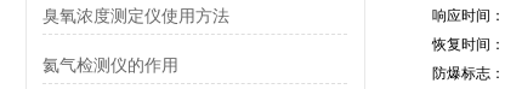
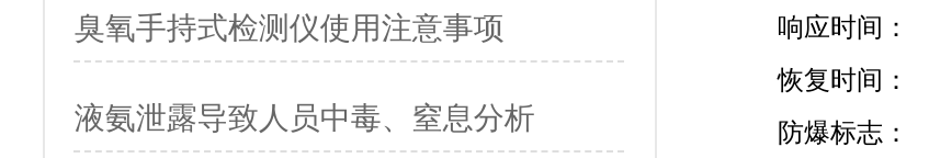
- 臭氧浓度测定仪使用方法
+ 臭氧手持式检测仪使用注意事项

- 氦气检测仪的作用
+ 液氨泄露导致人员中毒、窒息分析
